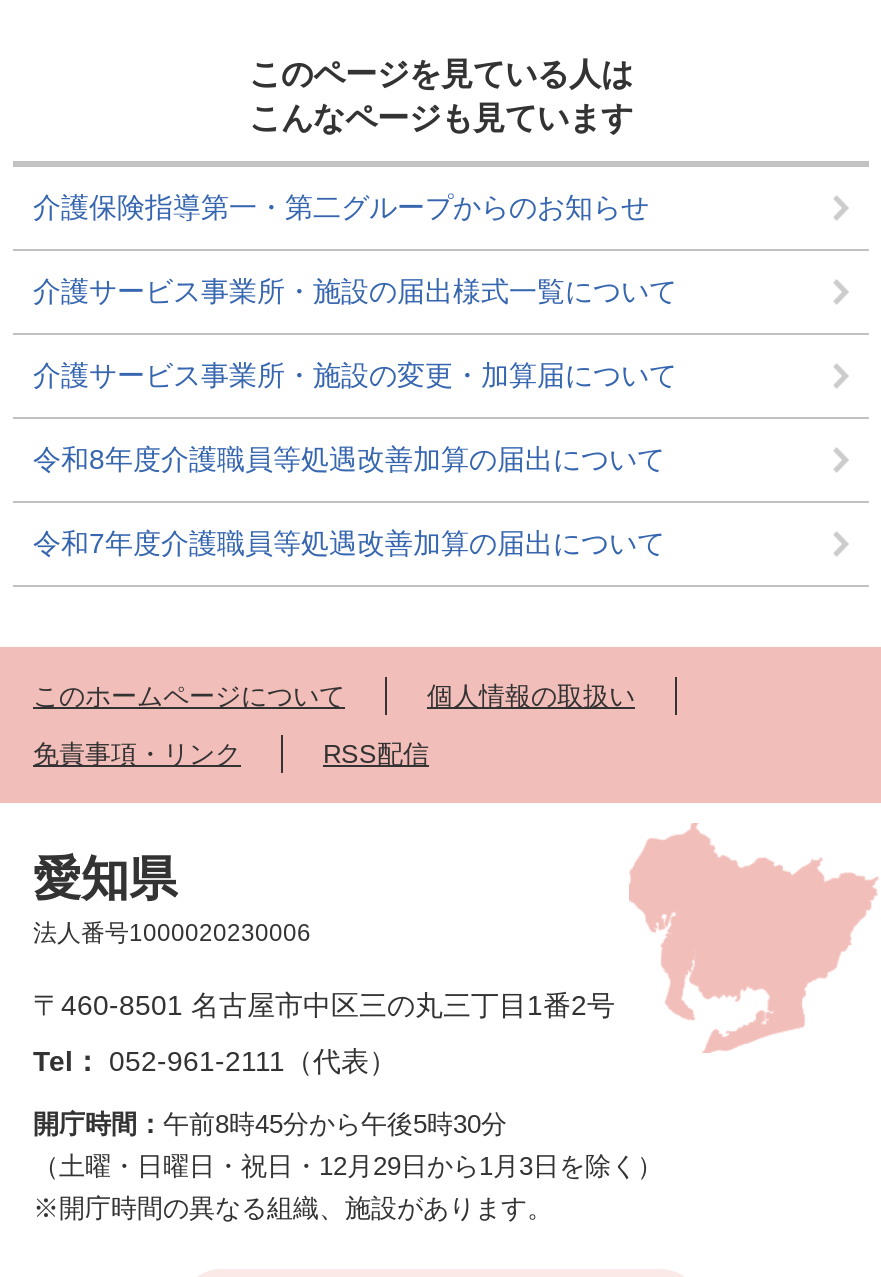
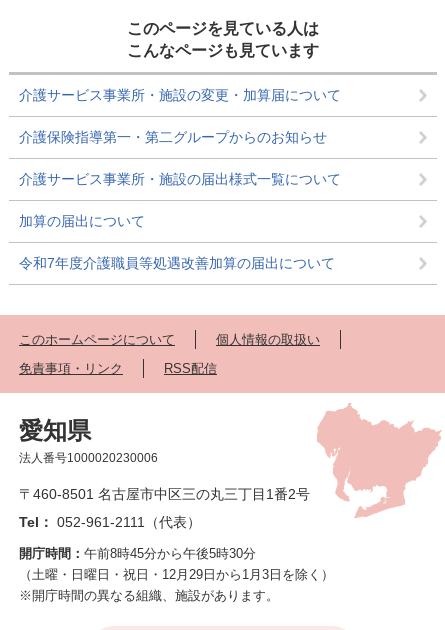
moved down: 介護保険指導第一・第二グループからのお知らせ | 介護サービス事業所・施設の届出様式一覧について

moved up: 介護サービス事業所・施設の変更・加算届について

- 令和8年度介護職員等処遇改善加算の届出について
+ 加算の届出について
